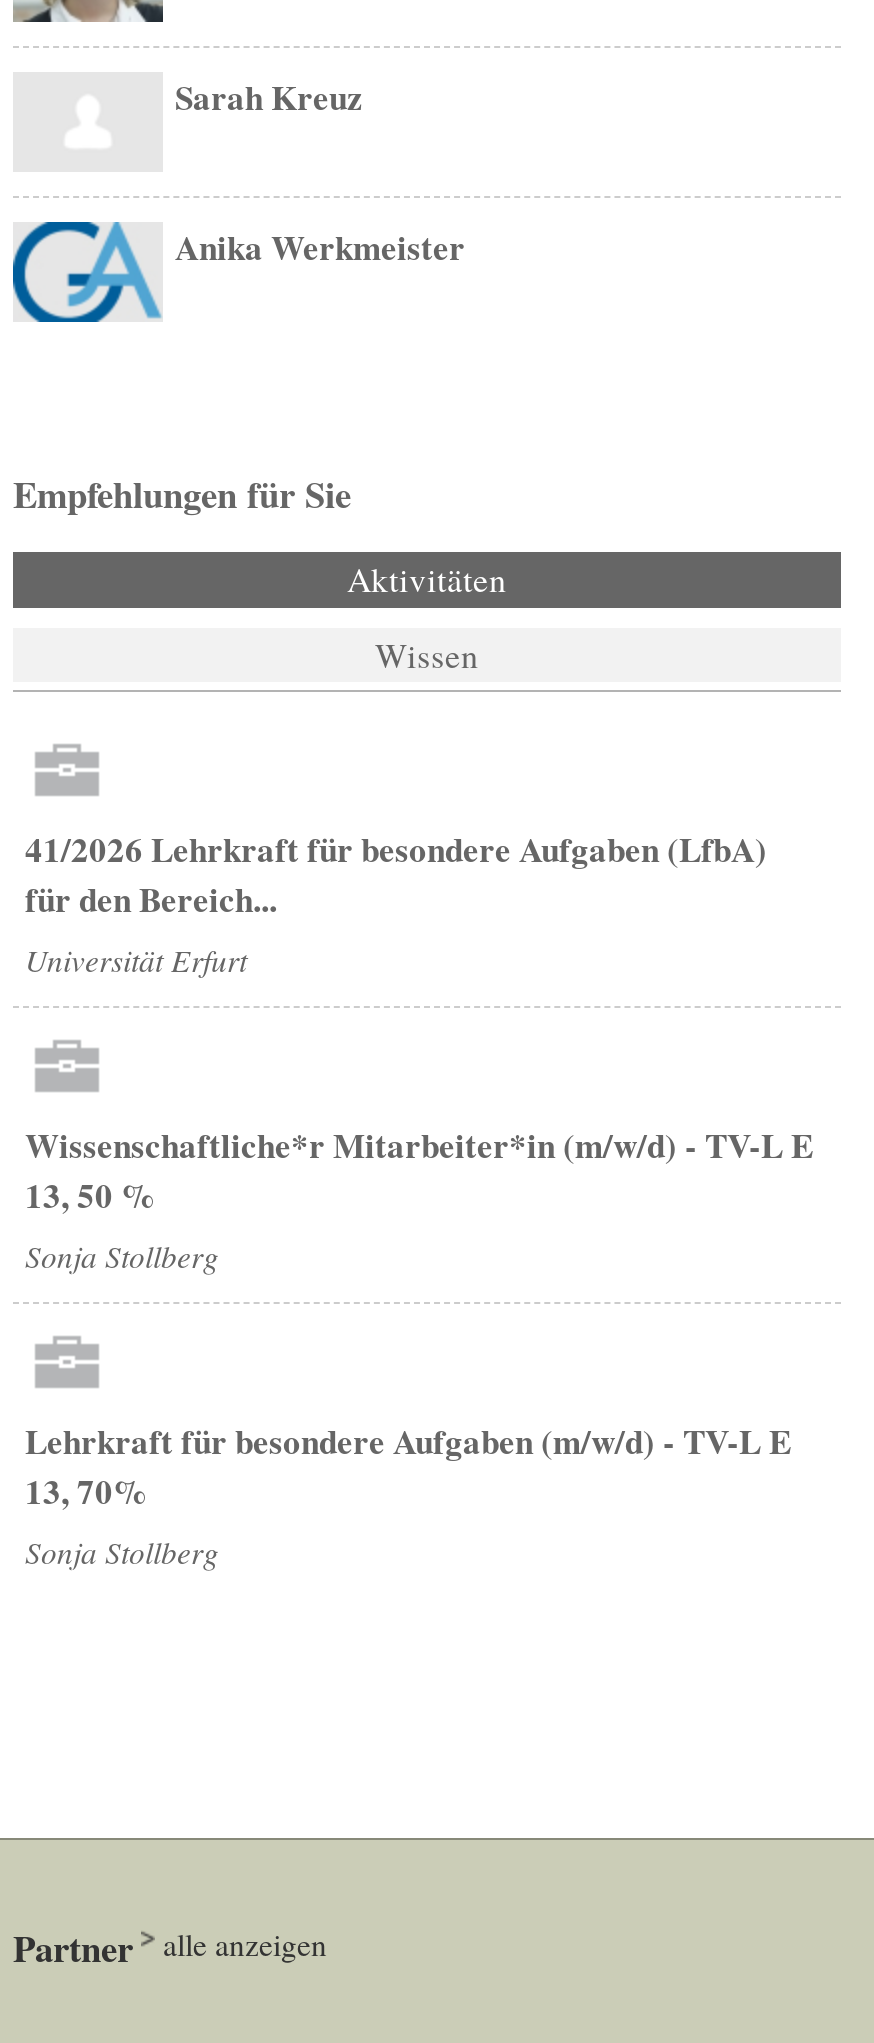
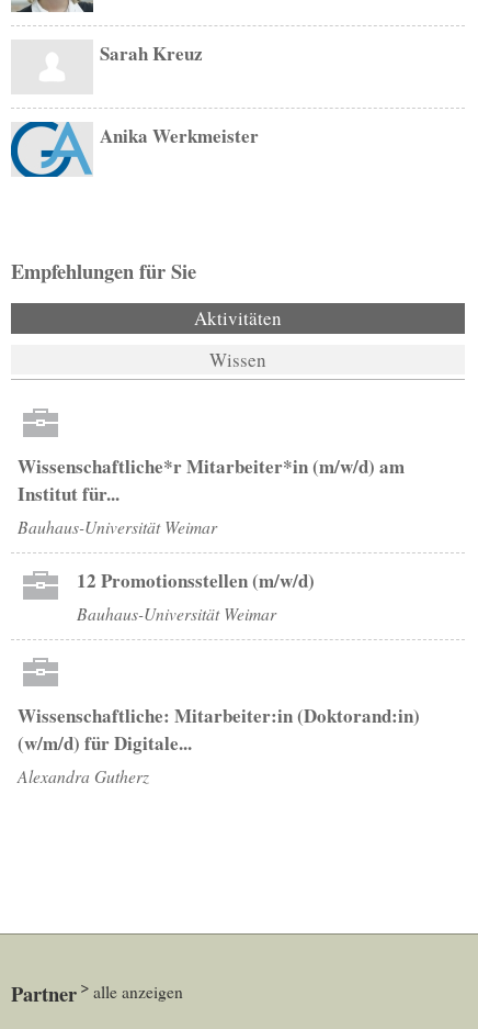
- 41/2026 Lehrkraft für besondere Aufgaben (LfbA)
- für den Bereich...
- Universität Erfurt
+ Wissenschaftliche*r Mitarbeiter*in (m/w/d) am
+ Institut für...
+ Bauhaus-Universität Weimar

- Wissenschaftliche*r Mitarbeiter*in (m/w/d) - TV-L E
- 13, 50 %
- Sonja Stollberg
+ 12 Promotionsstellen (m/w/d)
+ Bauhaus-Universität Weimar

- Lehrkraft für besondere Aufgaben (m/w/d) - TV-L E
- 13, 70%
- Sonja Stollberg
+ Wissenschaftliche: Mitarbeiter:in (Doktorand:in)
+ (w/m/d) für Digitale...
+ Alexandra Gutherz
